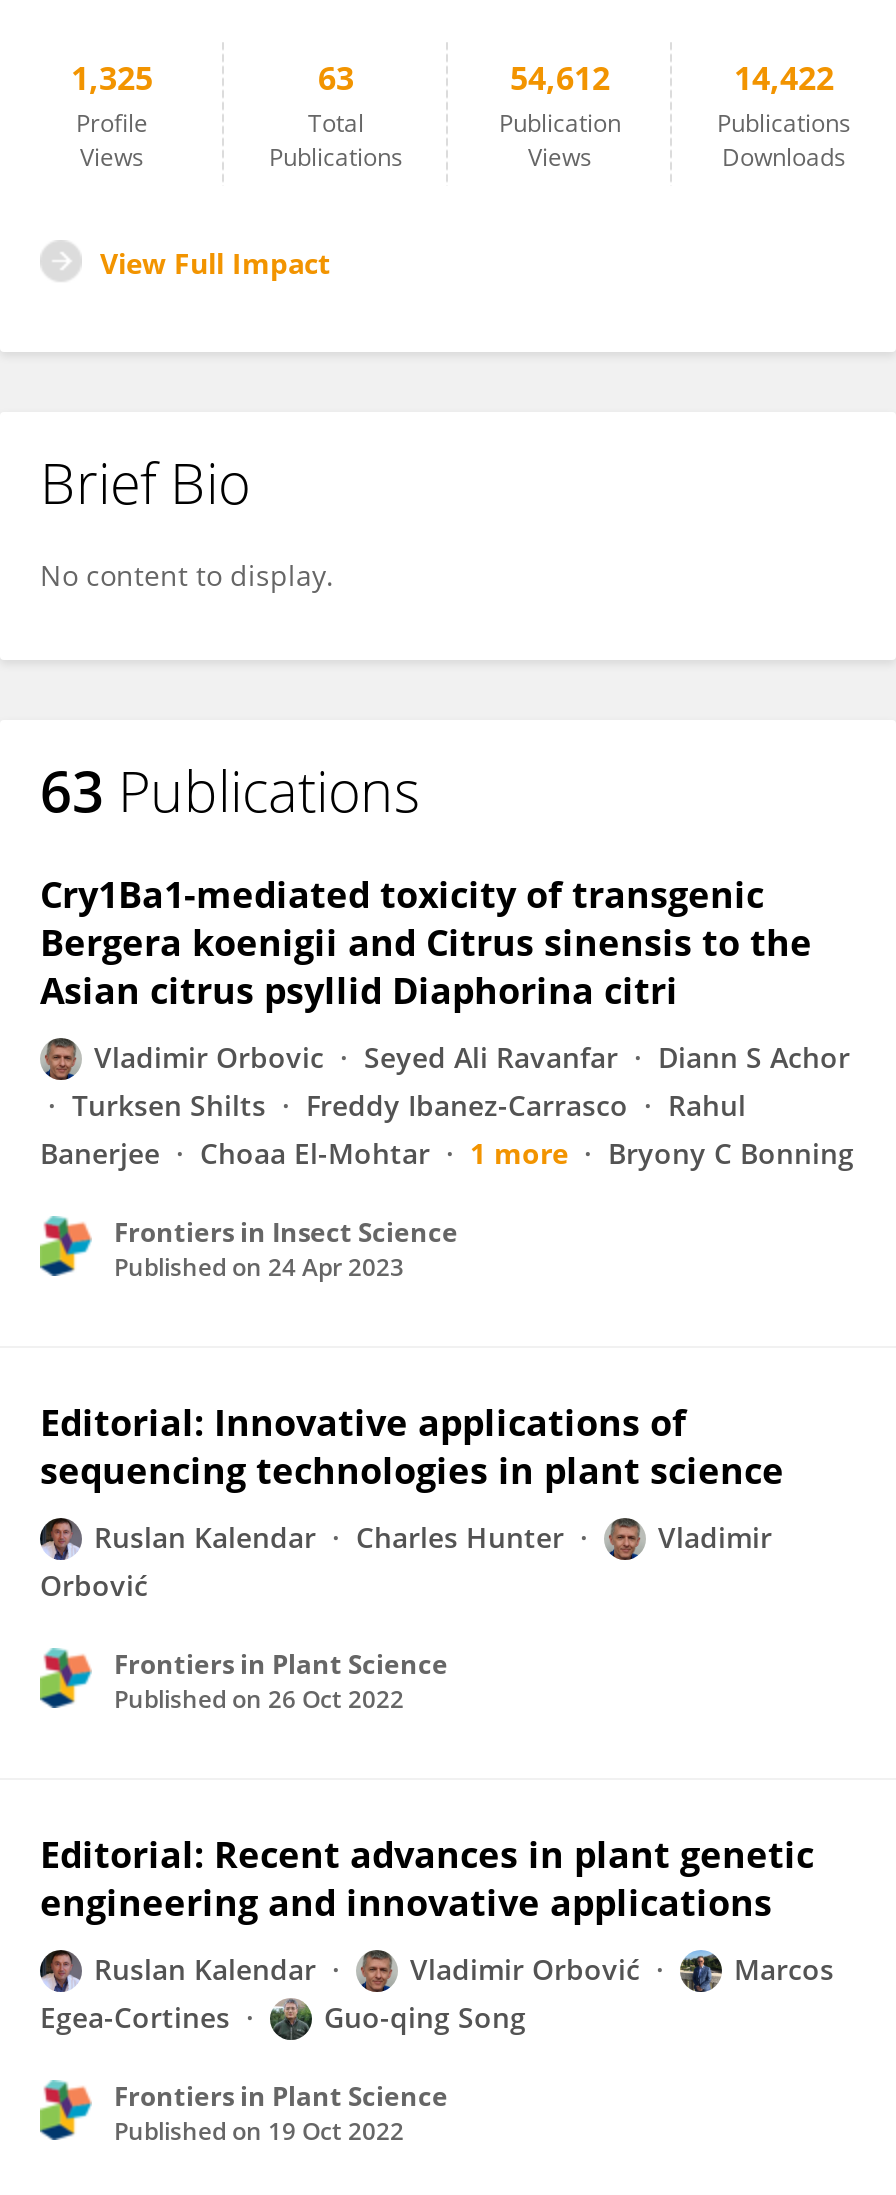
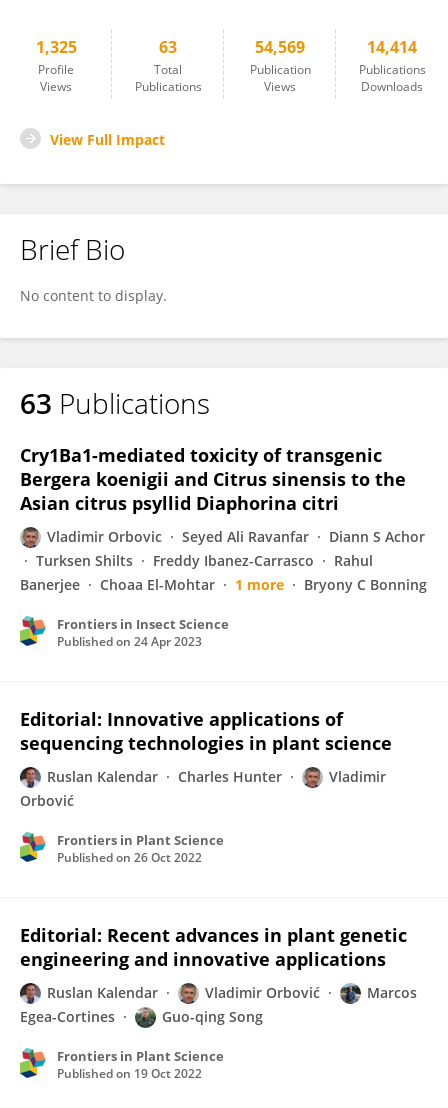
- 54,612
+ 54,569

- 14,422
+ 14,414
